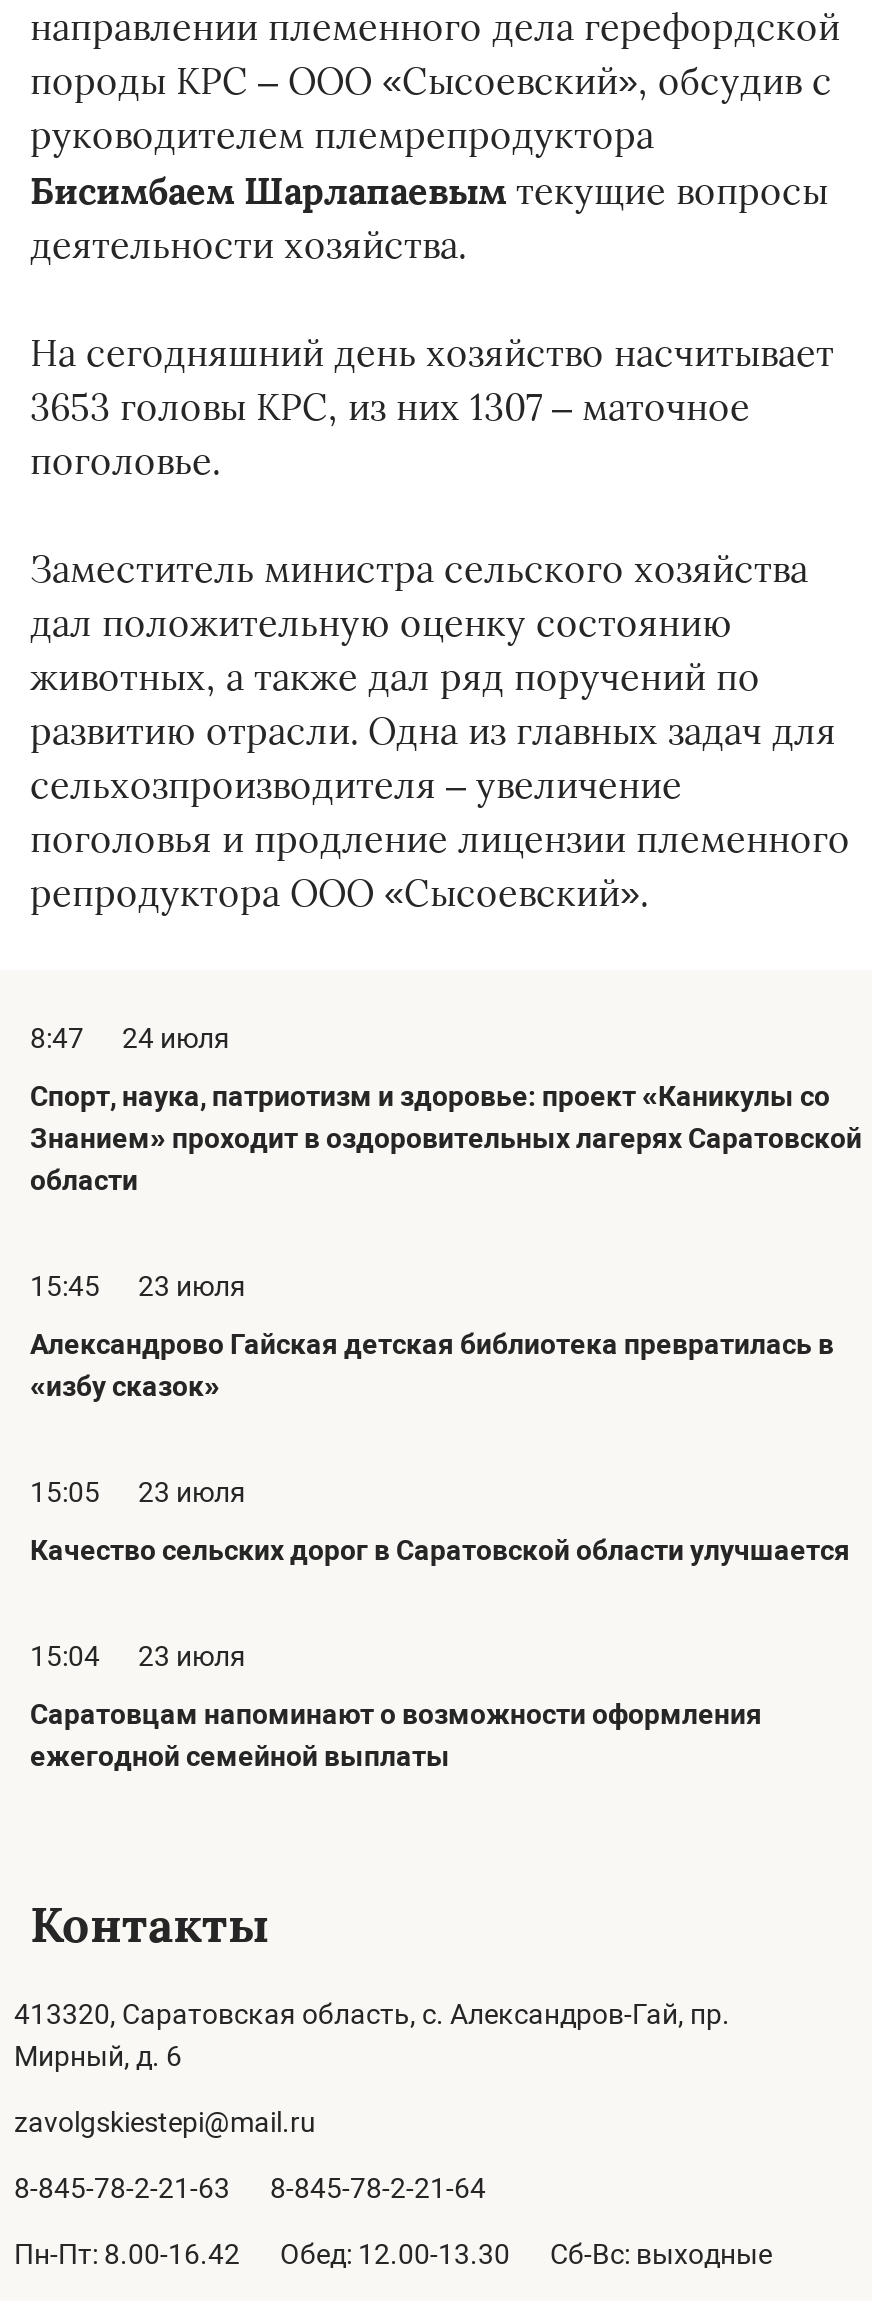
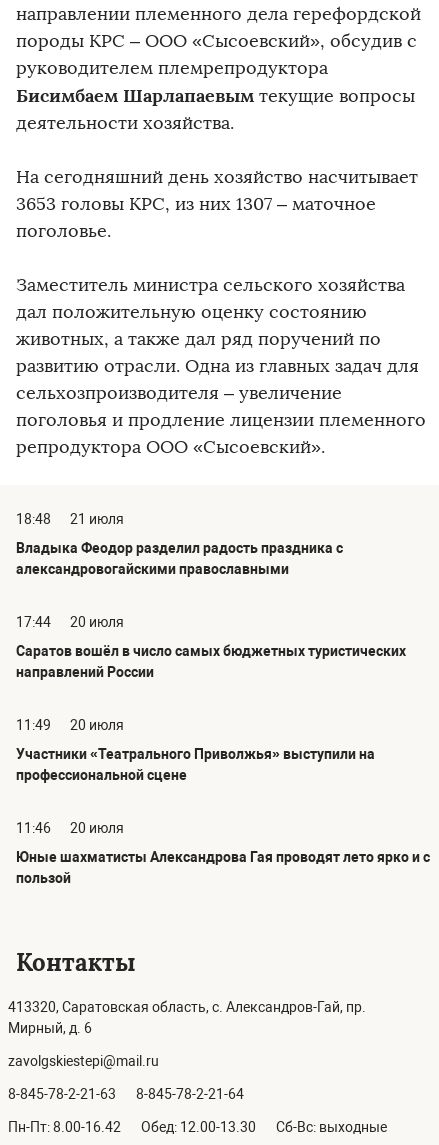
- 8:47
- 24 июля
+ 18:48
+ 21 июля

- Спорт, наука, патриотизм и здоровье: проект «Каникулы со
- Знанием» проходит в оздоровительных лагерях Саратовской
- области
+ Владыка Феодор разделил радость праздника с
+ александровогайскими православными

- 15:45
- 23 июля
+ 17:44
+ 20 июля

- Александрово Гайская детская библиотека превратилась в
- «избу сказок»
+ Саратов вошёл в число самых бюджетных туристических
+ направлений России

- 15:05
- 23 июля
+ 11:49
+ 20 июля

- Качество сельских дорог в Саратовской области улучшается
+ Участники «Театрального Приволжья» выступили на
+ профессиональной сцене

- 15:04
- 23 июля
+ 11:46
+ 20 июля

- Саратовцам напоминают о возможности оформления
- ежегодной семейной выплаты
+ Юные шахматисты Александрова Гая проводят лето ярко и с
+ пользой
